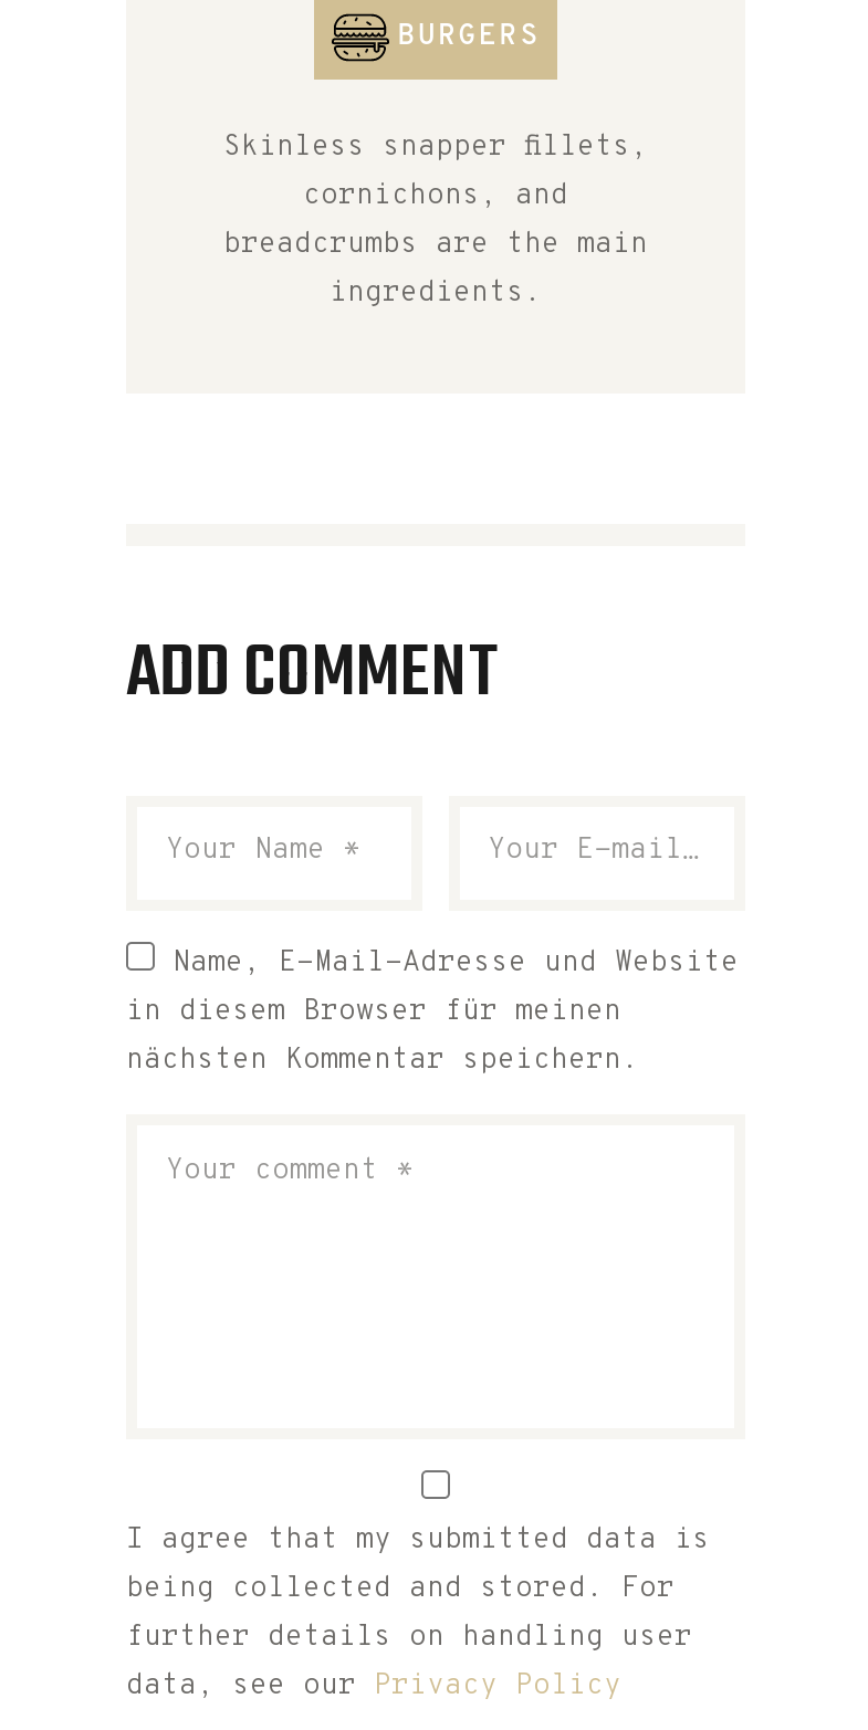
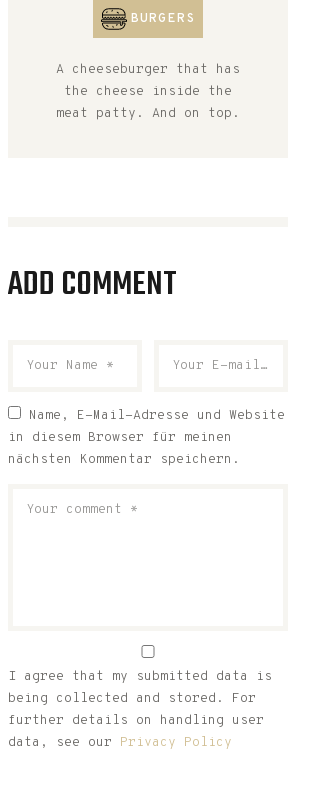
- Skinless snapper fillets,
- cornichons, and
- breadcrumbs are the main
- ingredients.
+ A cheeseburger that has
+ the cheese inside the
+ meat patty. And on top.
